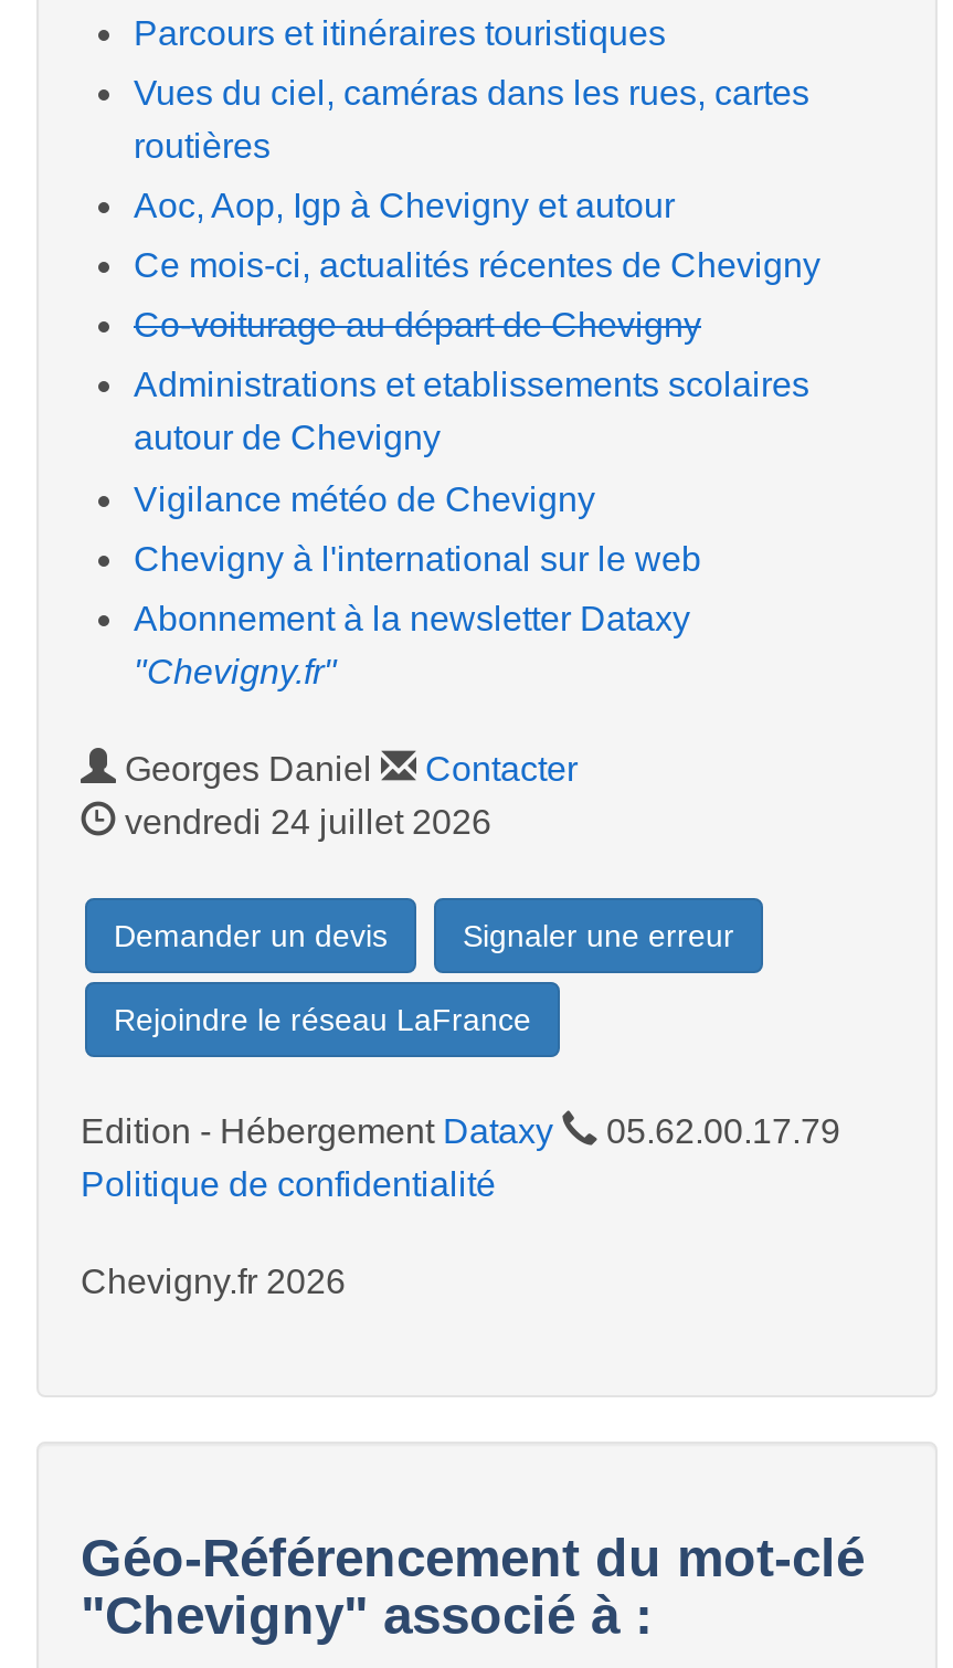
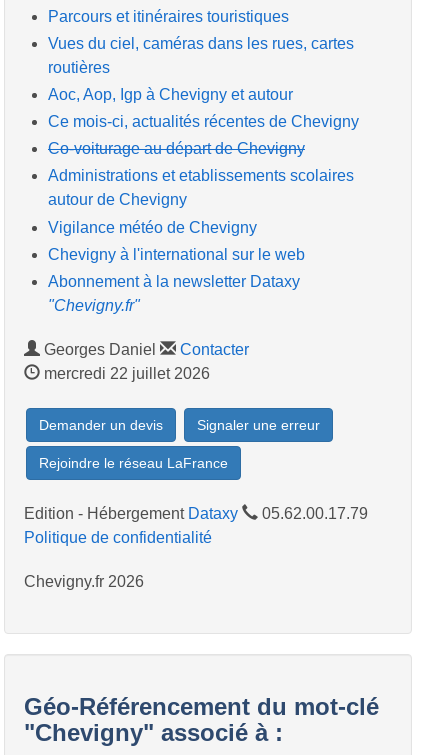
- vendredi 24 juillet 2026
+ mercredi 22 juillet 2026
